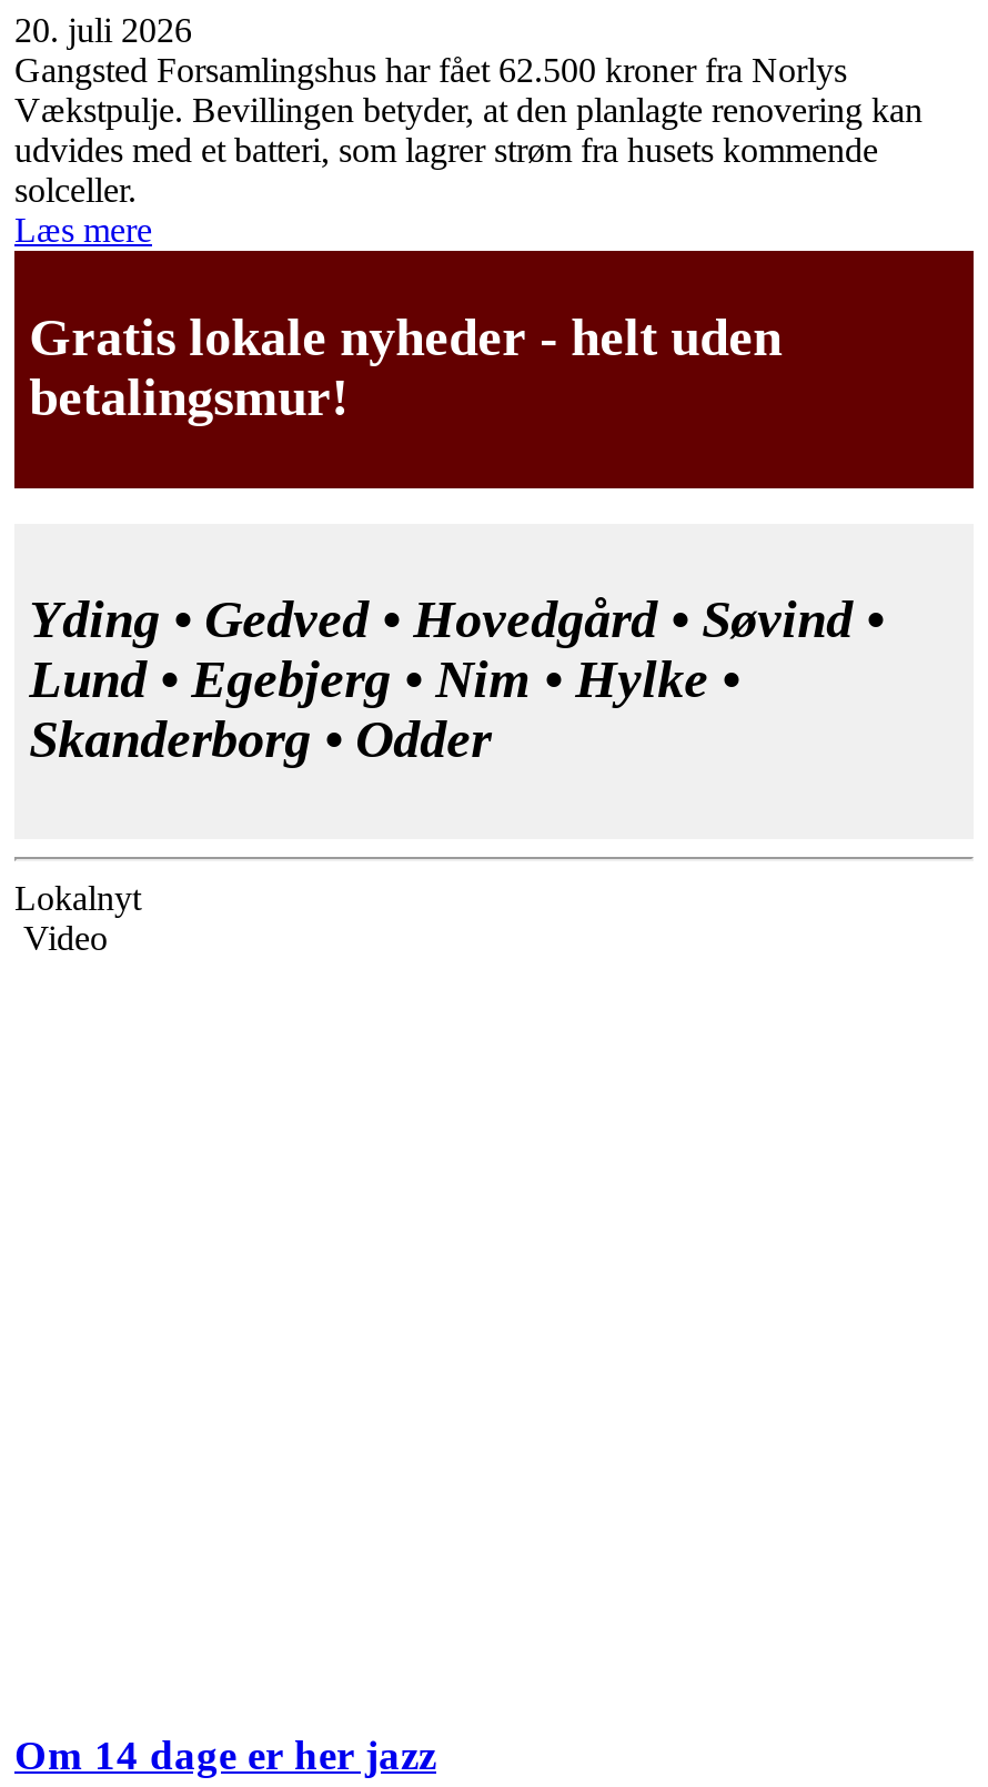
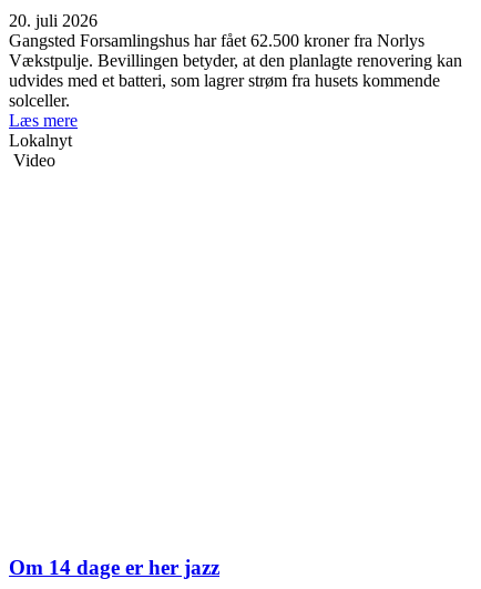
- [image]
- Gratis lokale nyheder - helt uden
- betalingsmur!

- Yding • Gedved • Hovedgård • Søvind •
- Lund • Egebjerg • Nim • Hylke •
- Skanderborg • Odder
